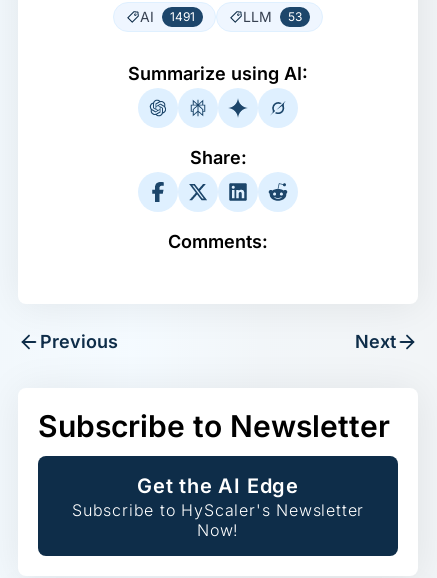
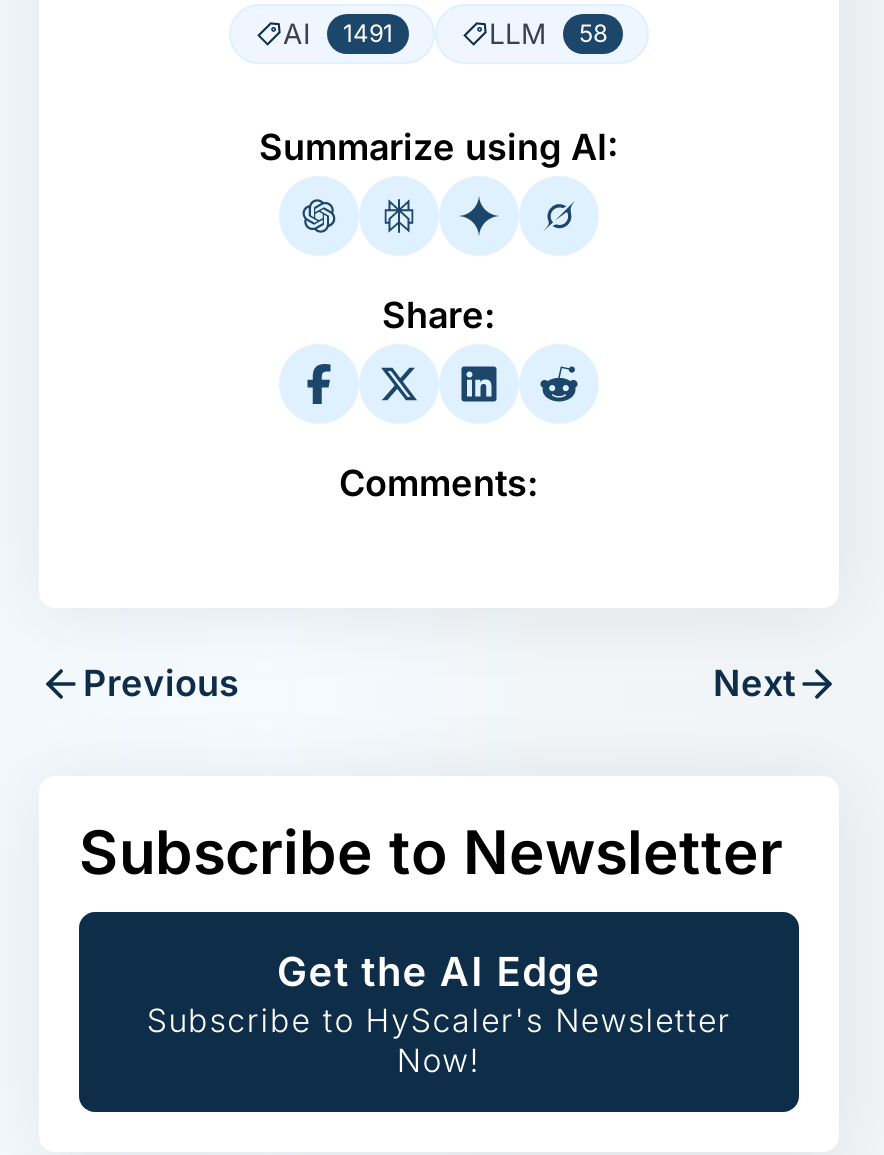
- LLM 53
+ LLM 58
